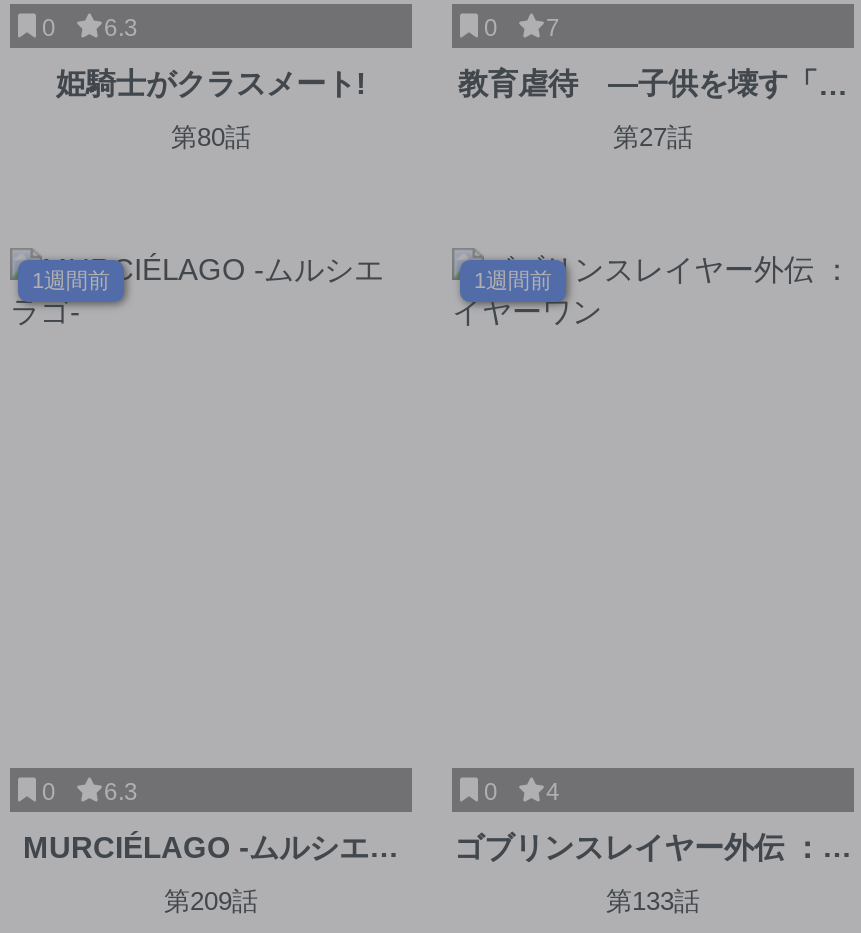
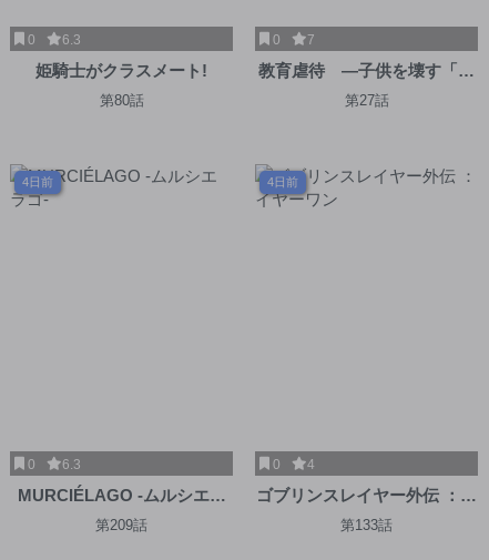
- 1週間前
+ 4日前

- 1週間前
+ 4日前
